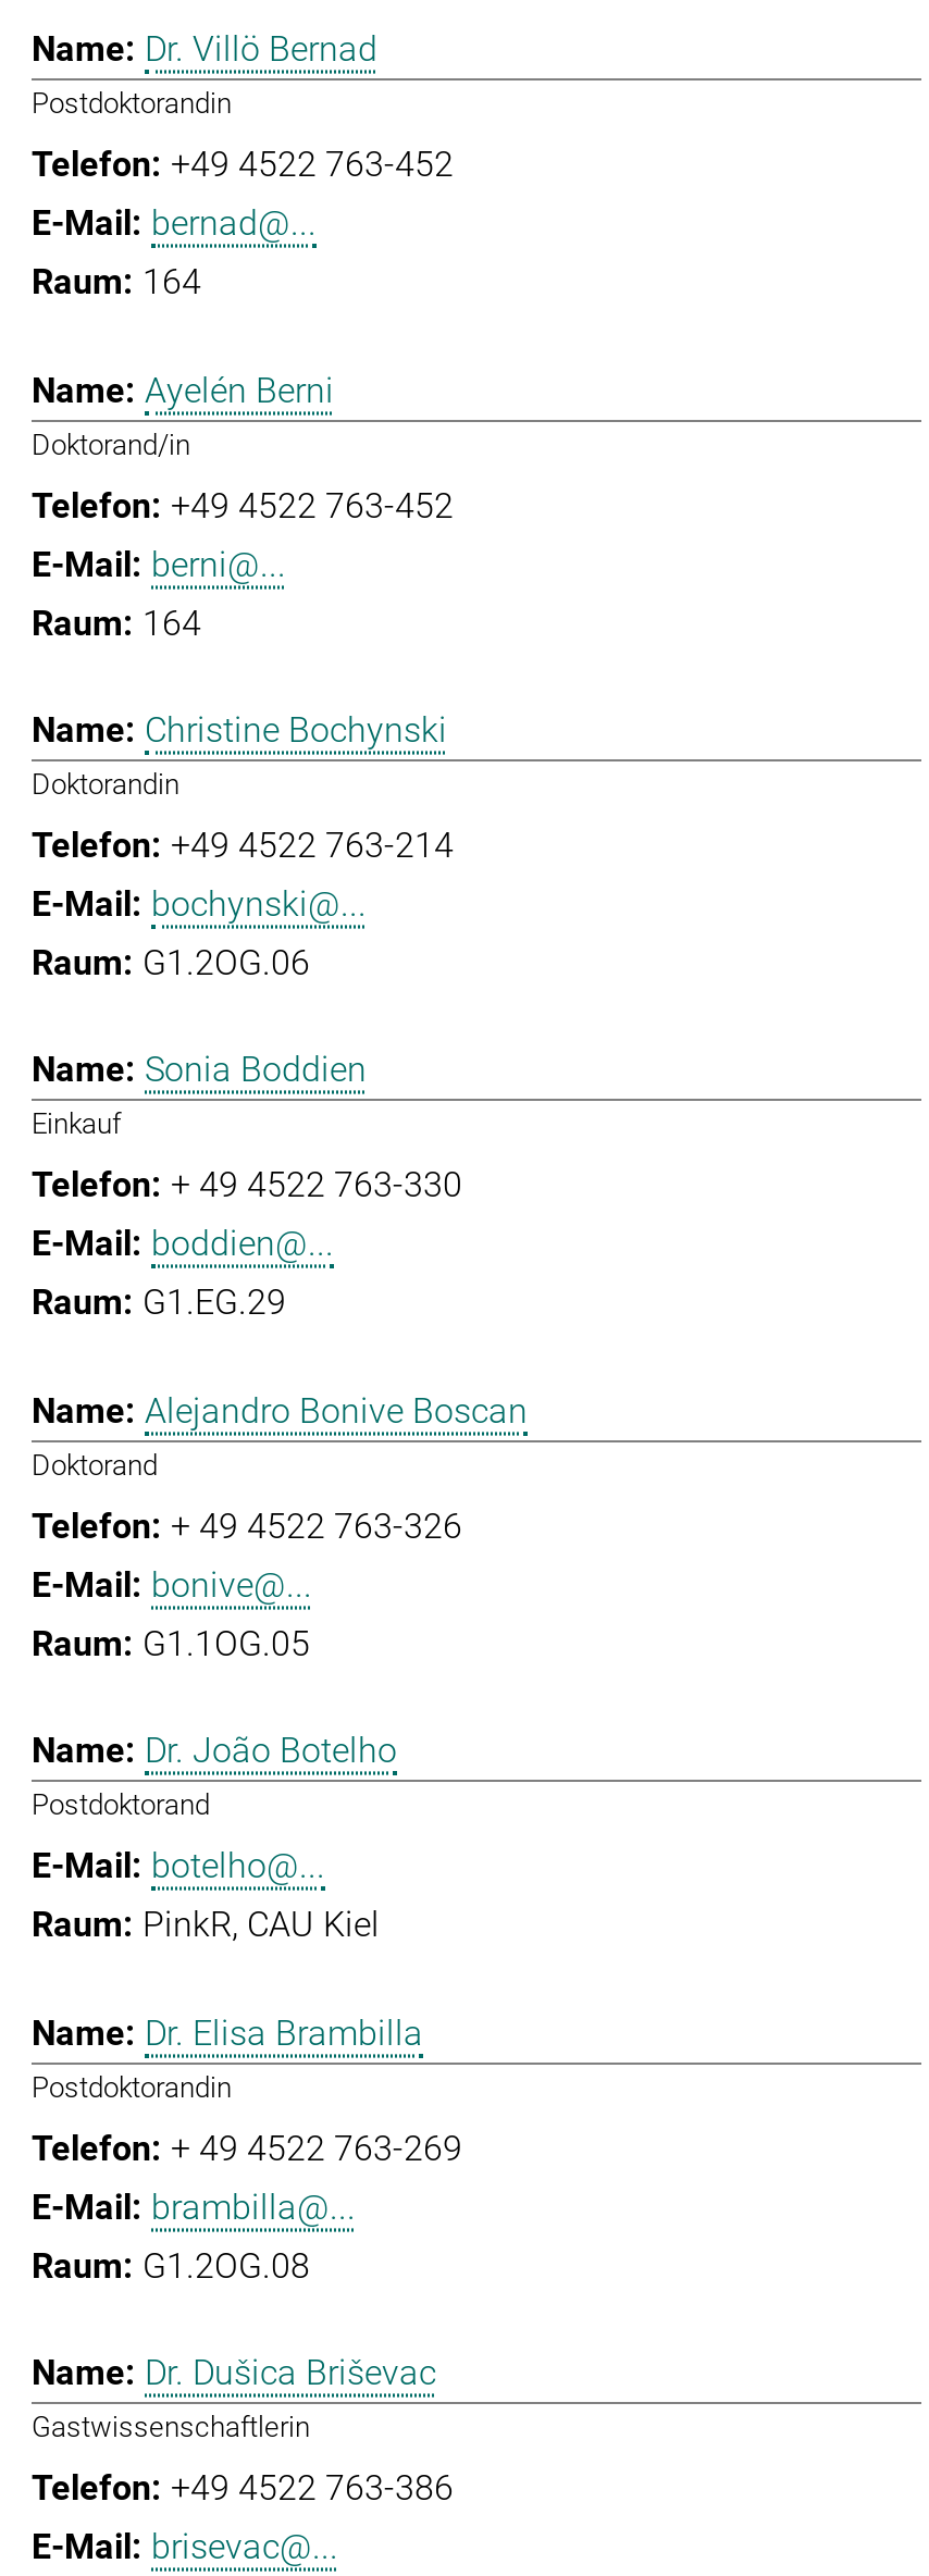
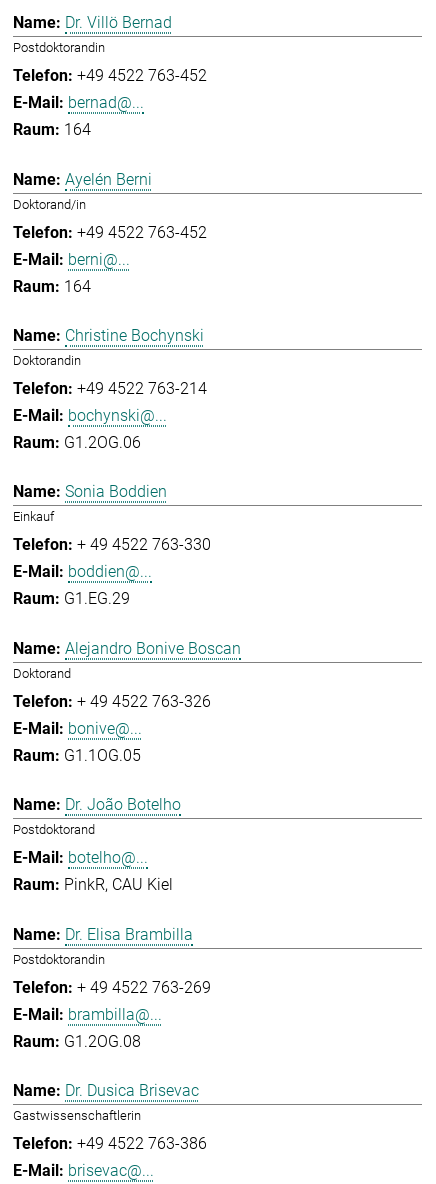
- Dr. Dušica Briševac
+ Dr. Dusica Brisevac
